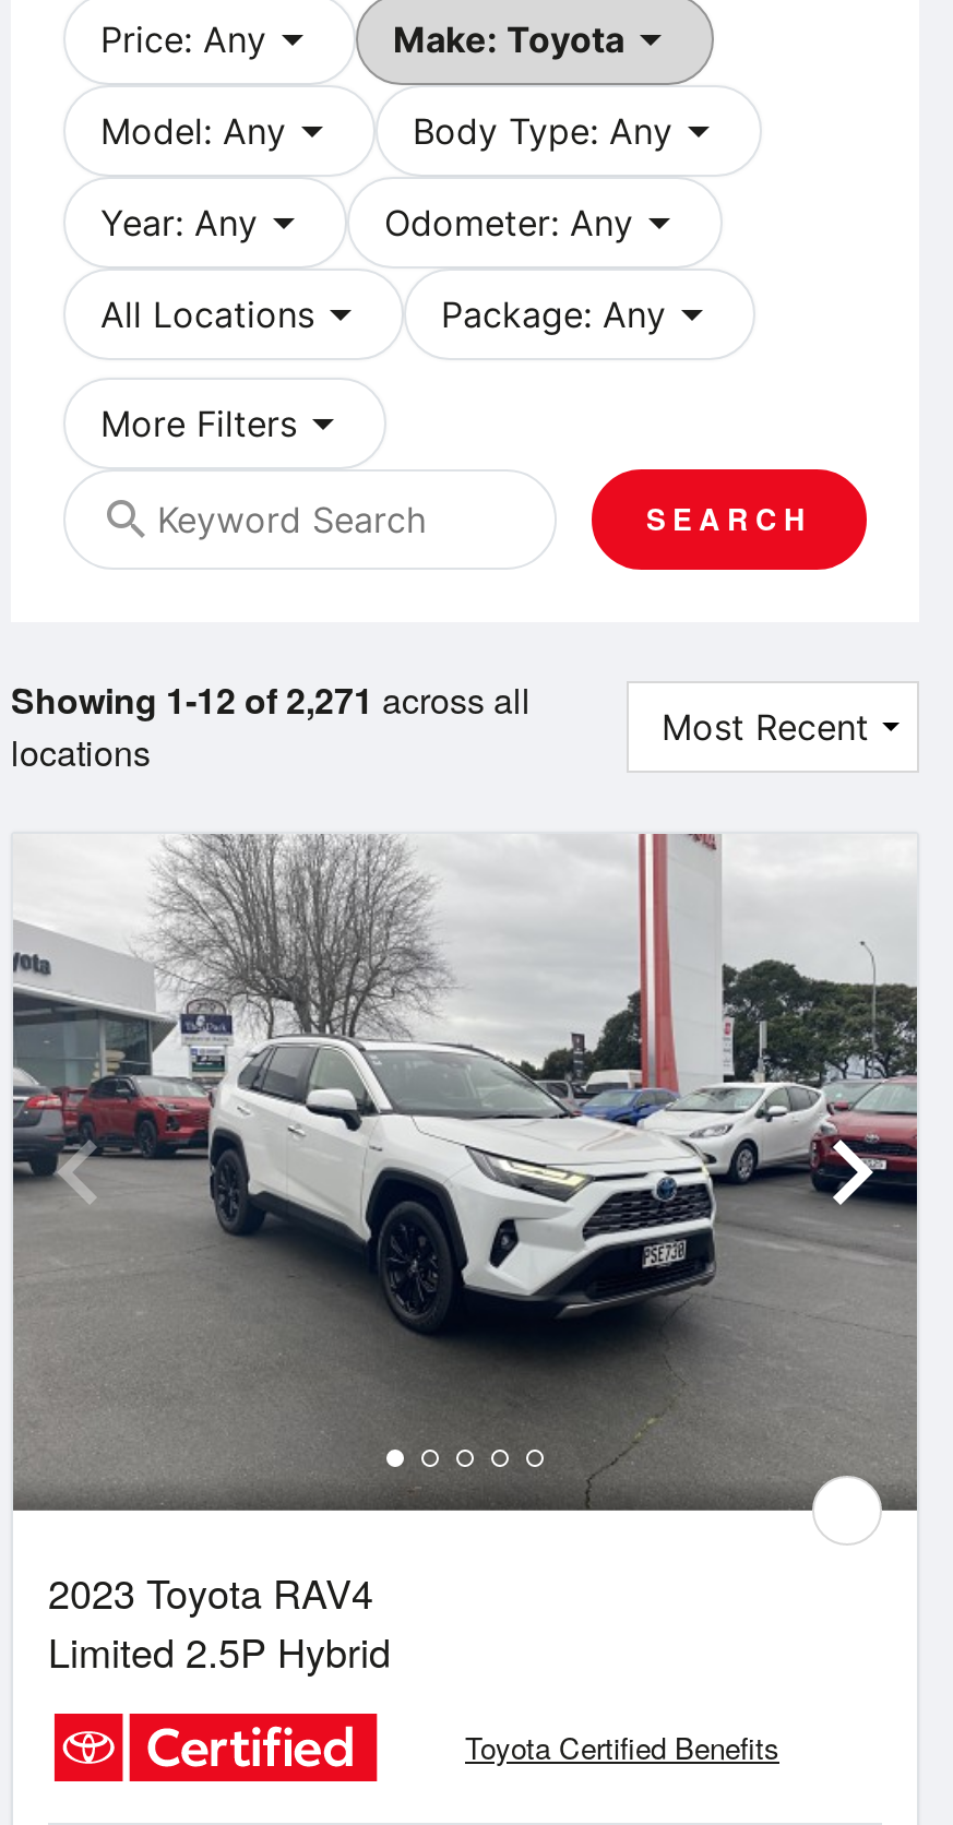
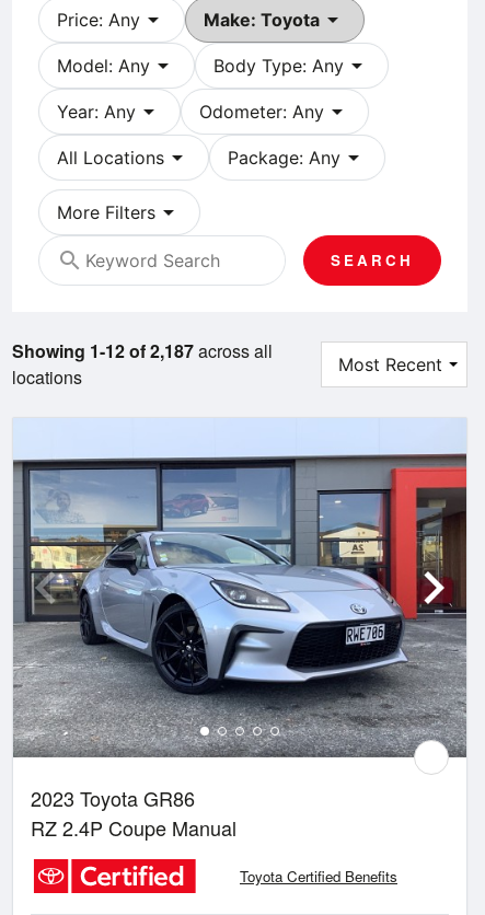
- Showing 1-12 of 2,271 across all
+ Showing 1-12 of 2,187 across all

- [image]
- 2023 Toyota RAV4
- Limited 2.5P Hybrid
+ [image]
+ 2023 Toyota GR86
+ RZ 2.4P Coupe Manual
